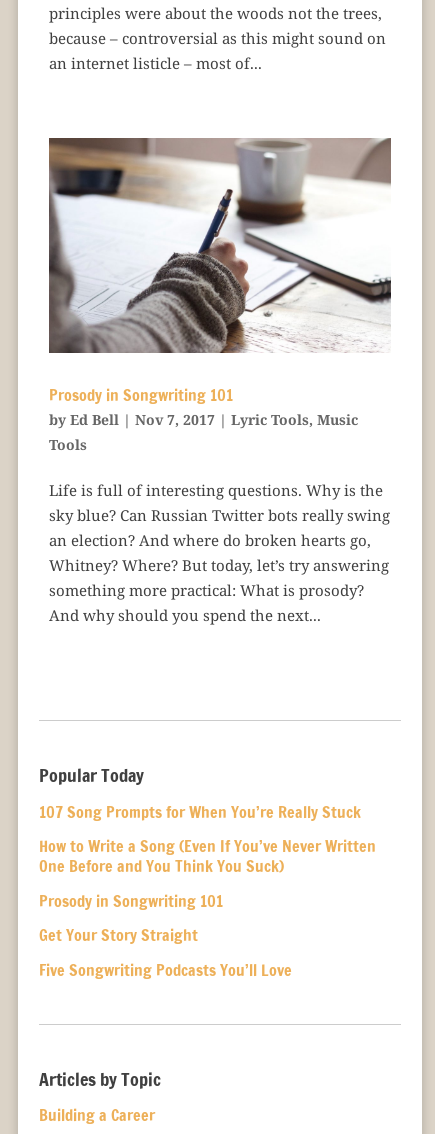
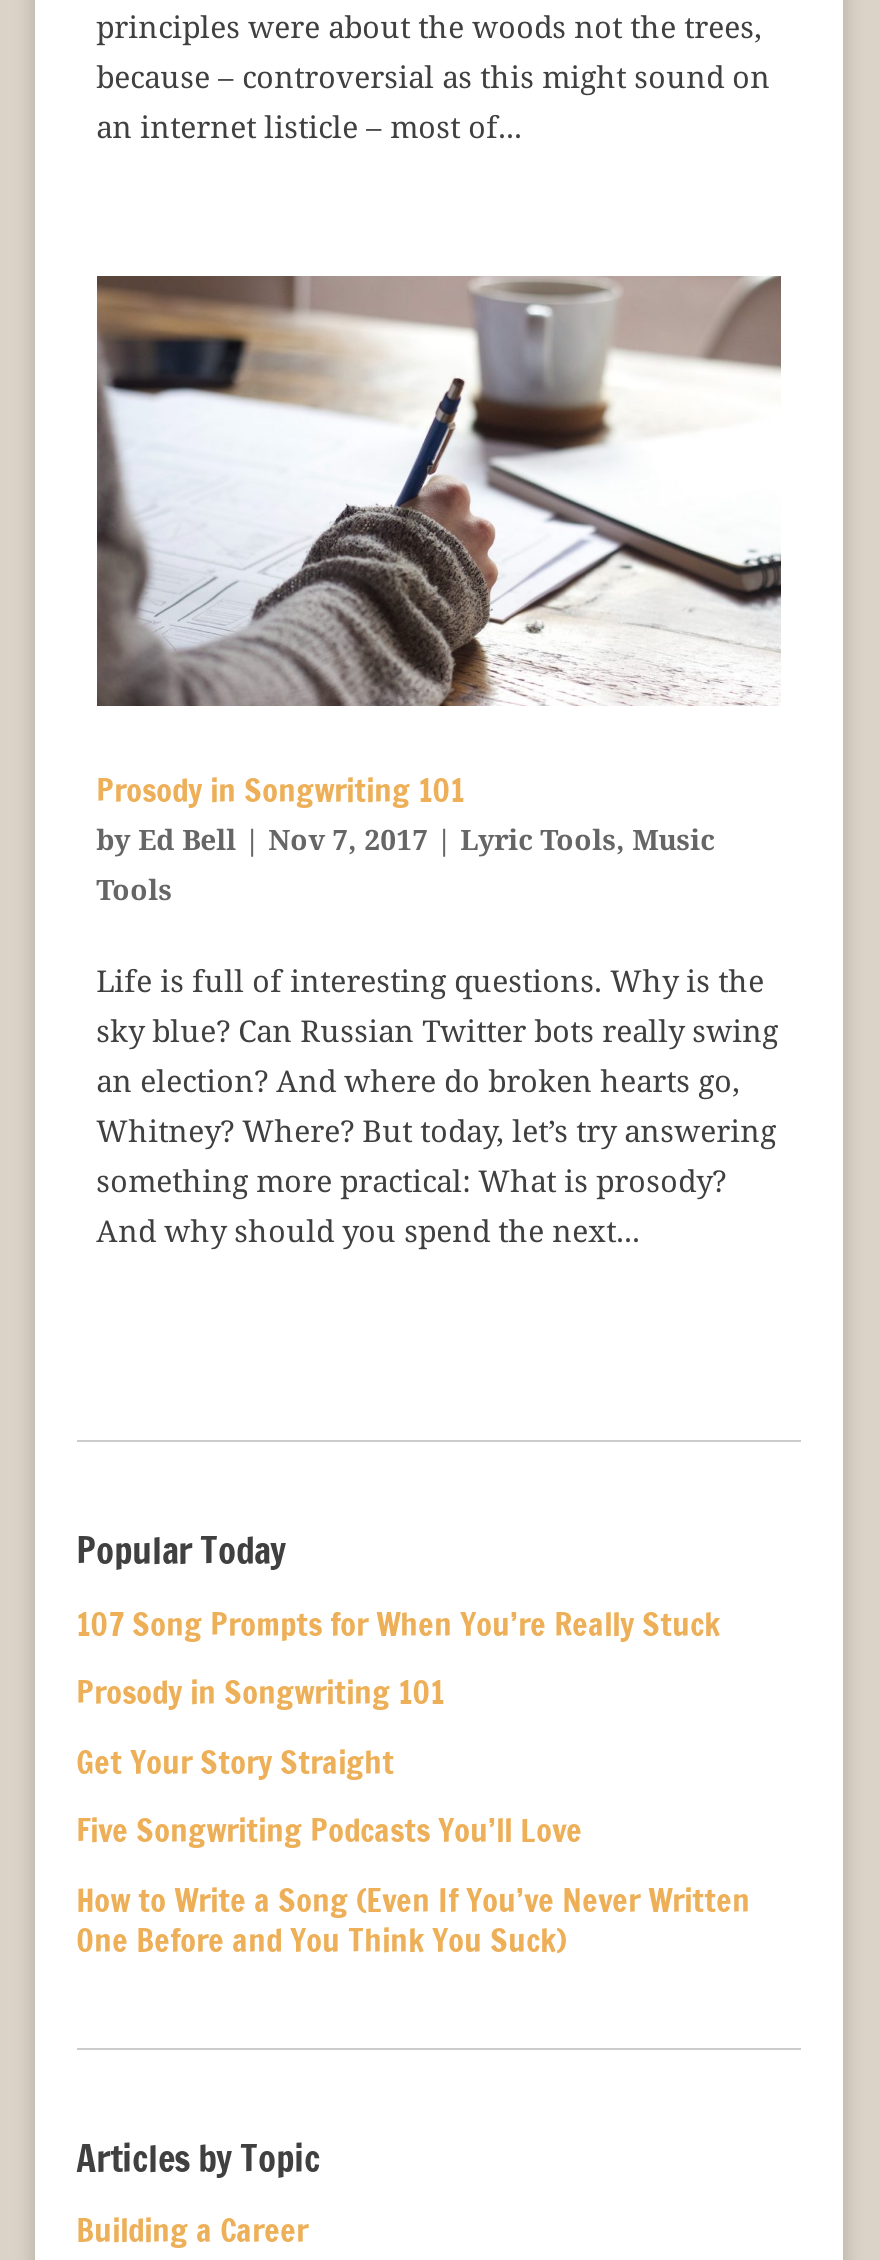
moved down: How to Write a Song (Even If You’ve Never Written | One Before and You Think You Suck)

moved up: Prosody in Songwriting 101 | Get Your Story Straight | Five Songwriting Podcasts You’ll Love
